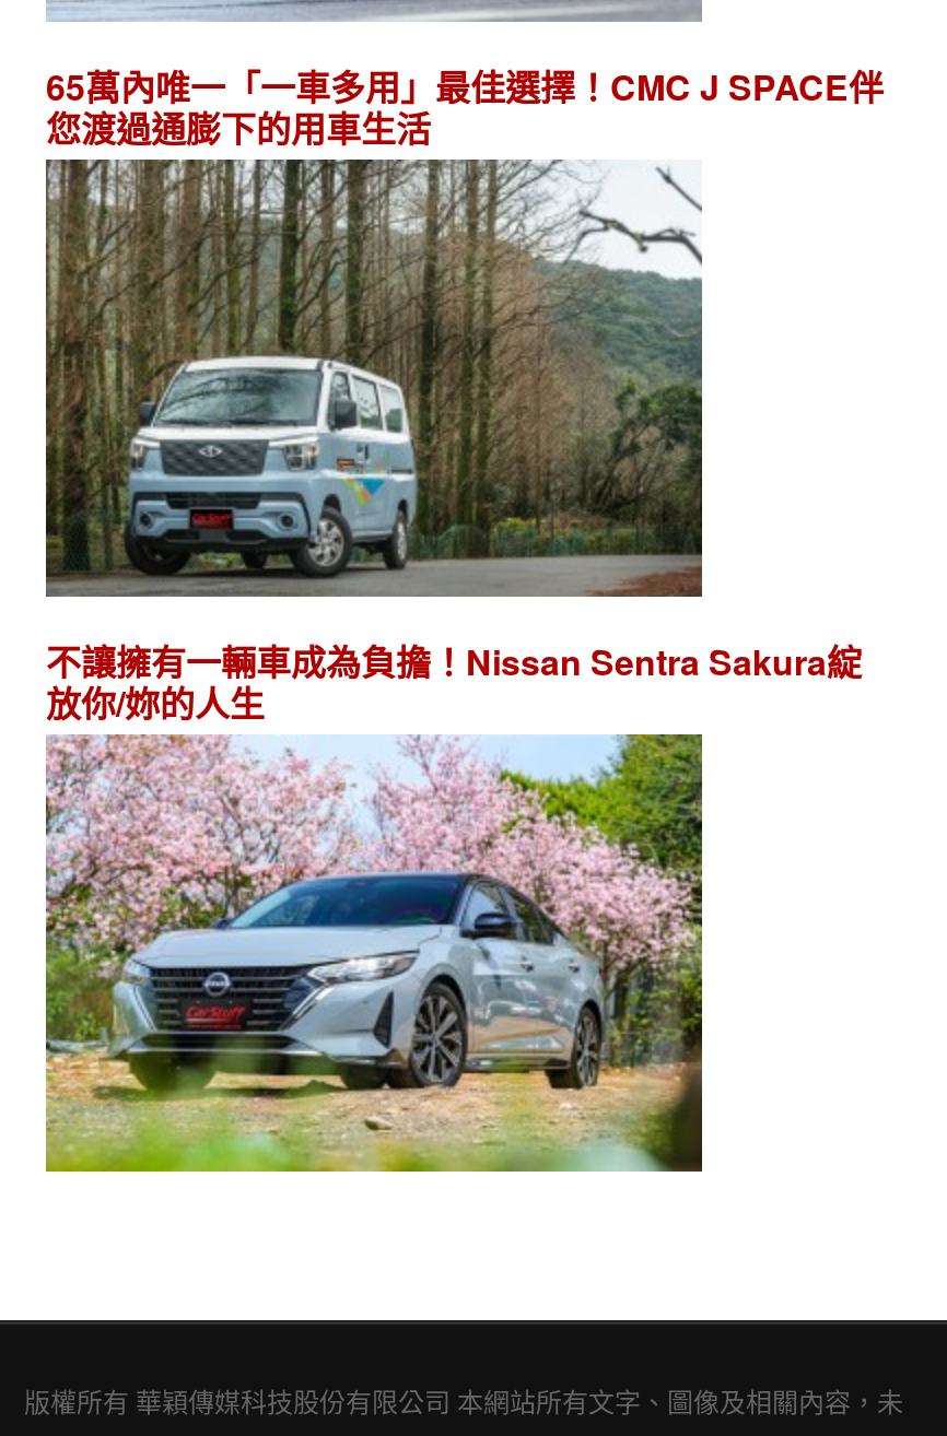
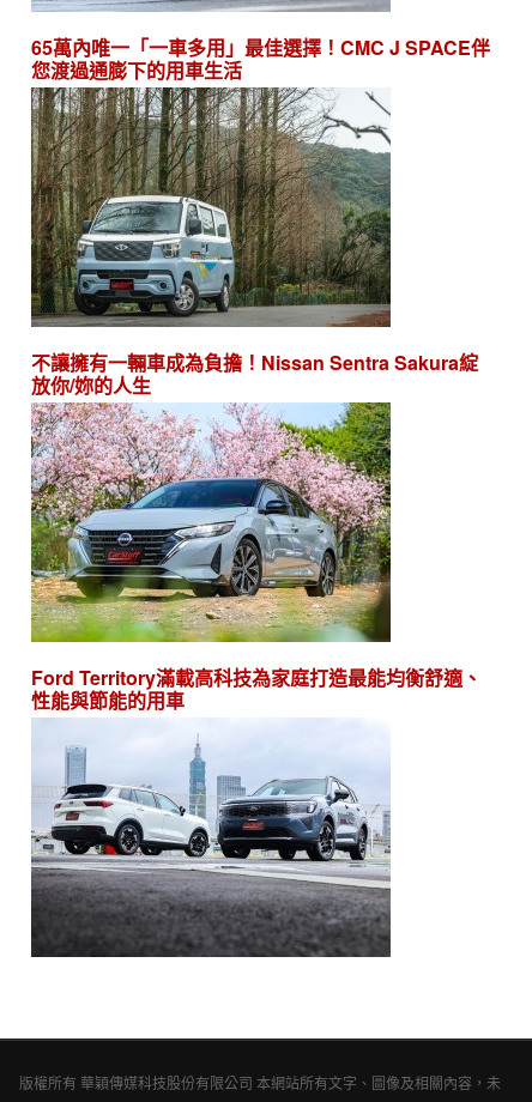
+ [image]

+ Ford Territory滿載高科技為家庭打造最能均衡舒適、
+ 性能與節能的用車
